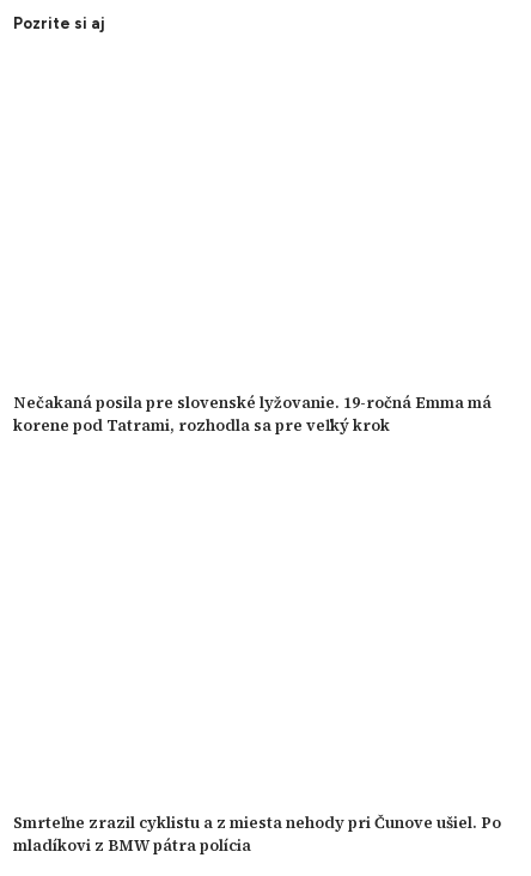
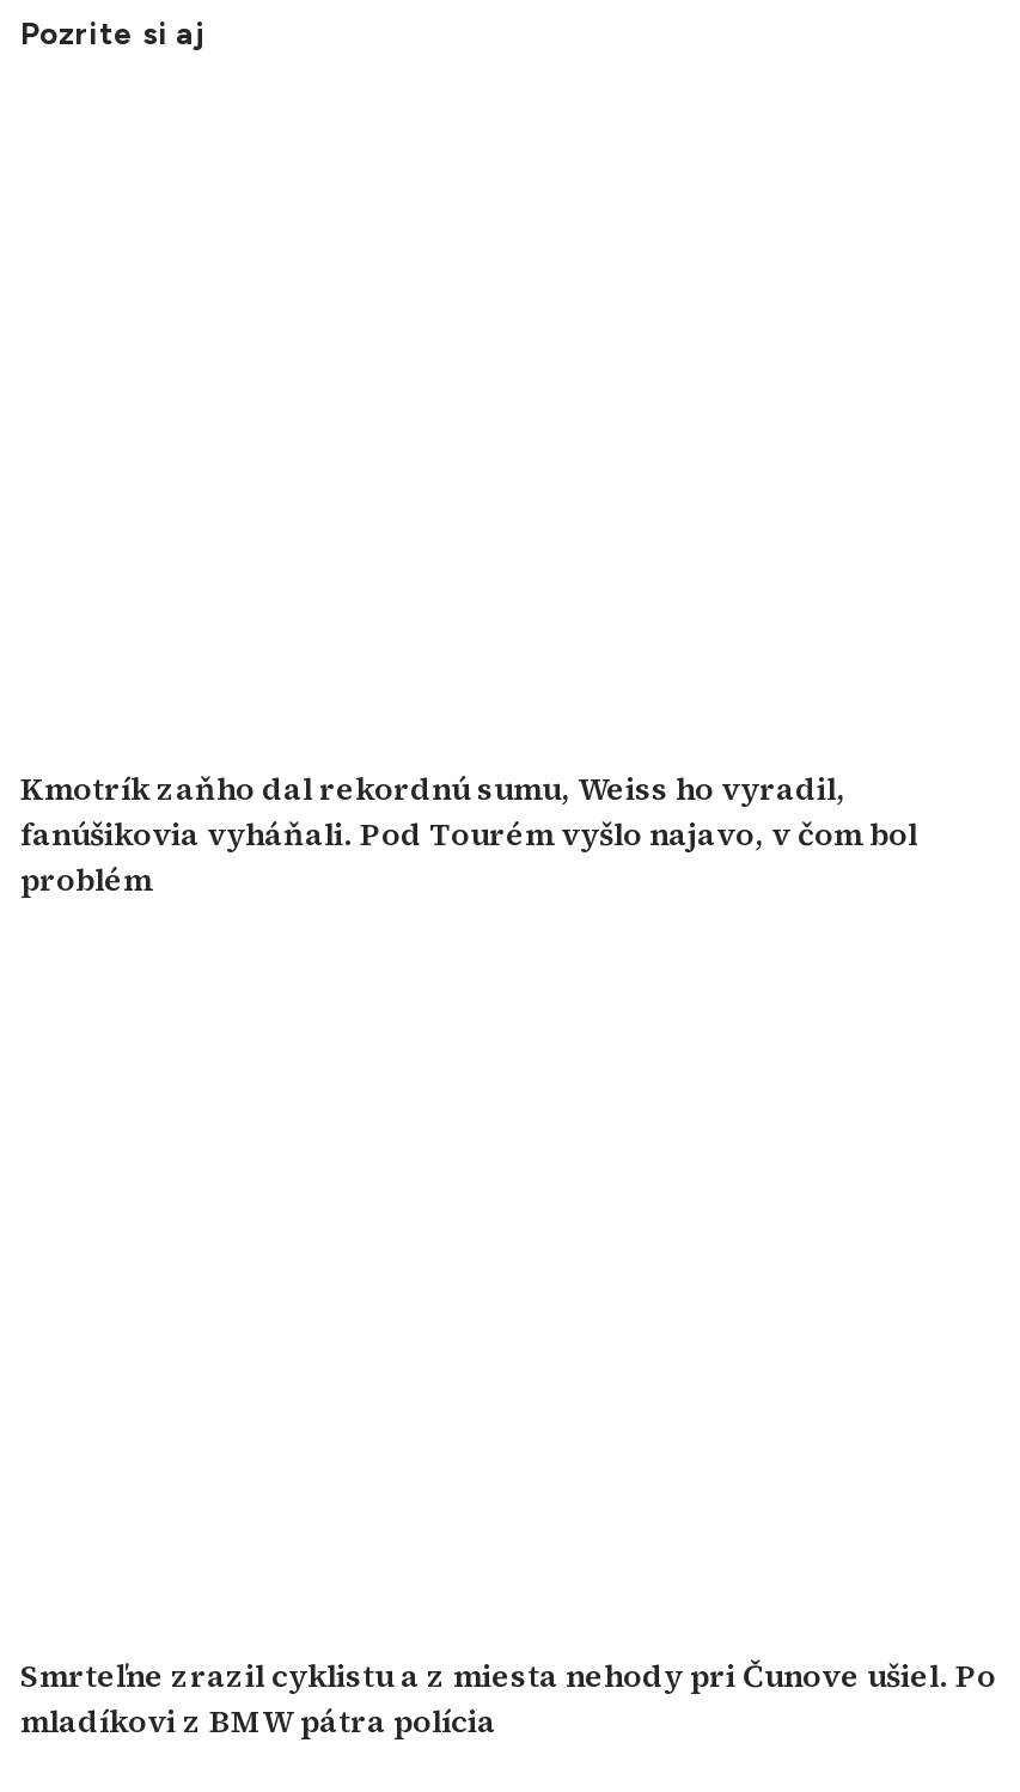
- Nečakaná posila pre slovenské lyžovanie. 19-ročná Emma má
- korene pod Tatrami, rozhodla sa pre veľký krok
+ Kmotrík zaňho dal rekordnú sumu, Weiss ho vyradil,
+ fanúšikovia vyháňali. Pod Tourém vyšlo najavo, v čom bol
+ problém
